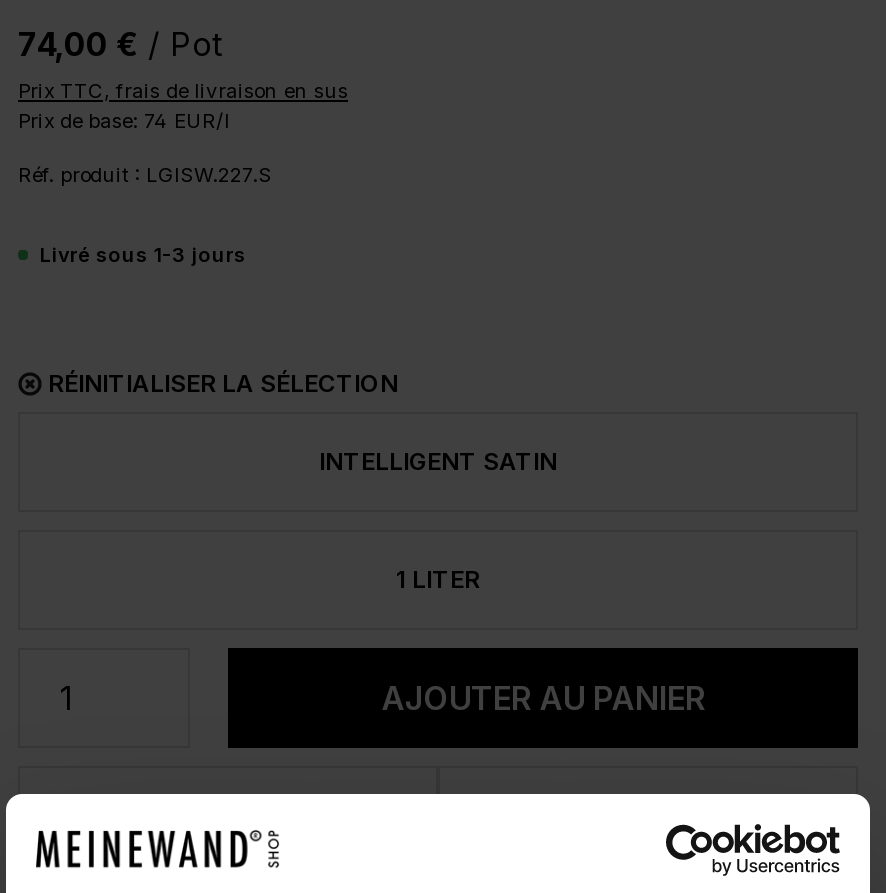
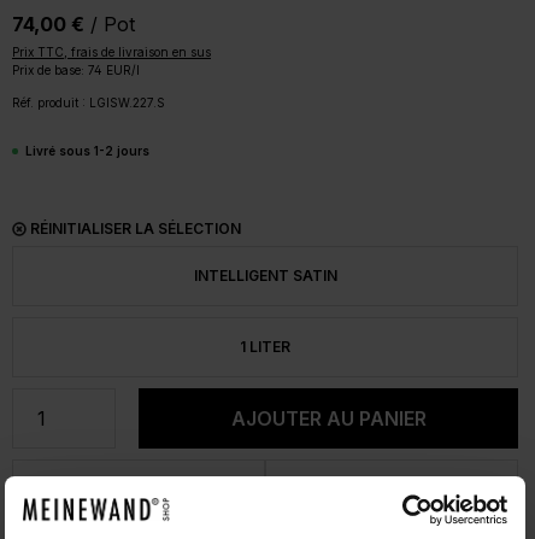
- Livré sous 1-3 jours
+ Livré sous 1-2 jours
